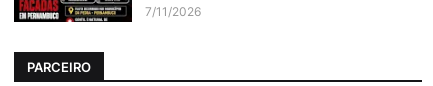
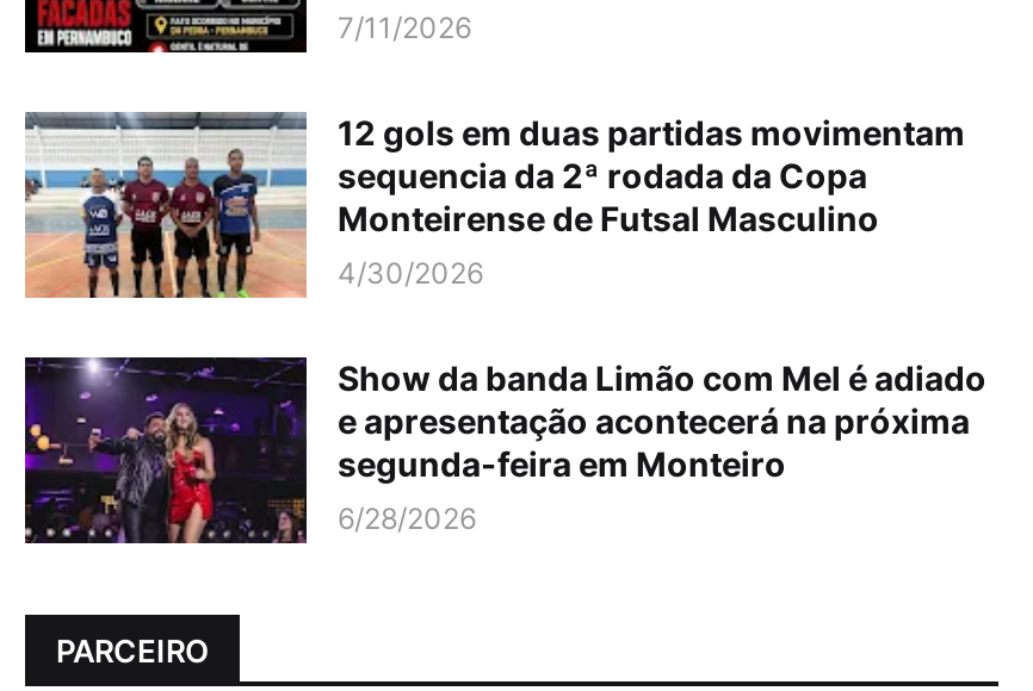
+ [image]
+ 12 gols em duas partidas movimentam
+ sequencia da 2ª rodada da Copa
+ Monteirense de Futsal Masculino
+ 4/30/2026
+ Show da banda Limão com Mel é adiado
+ e apresentação acontecerá na próxima
+ segunda-feira em Monteiro
+ 6/28/2026

+ [image]
